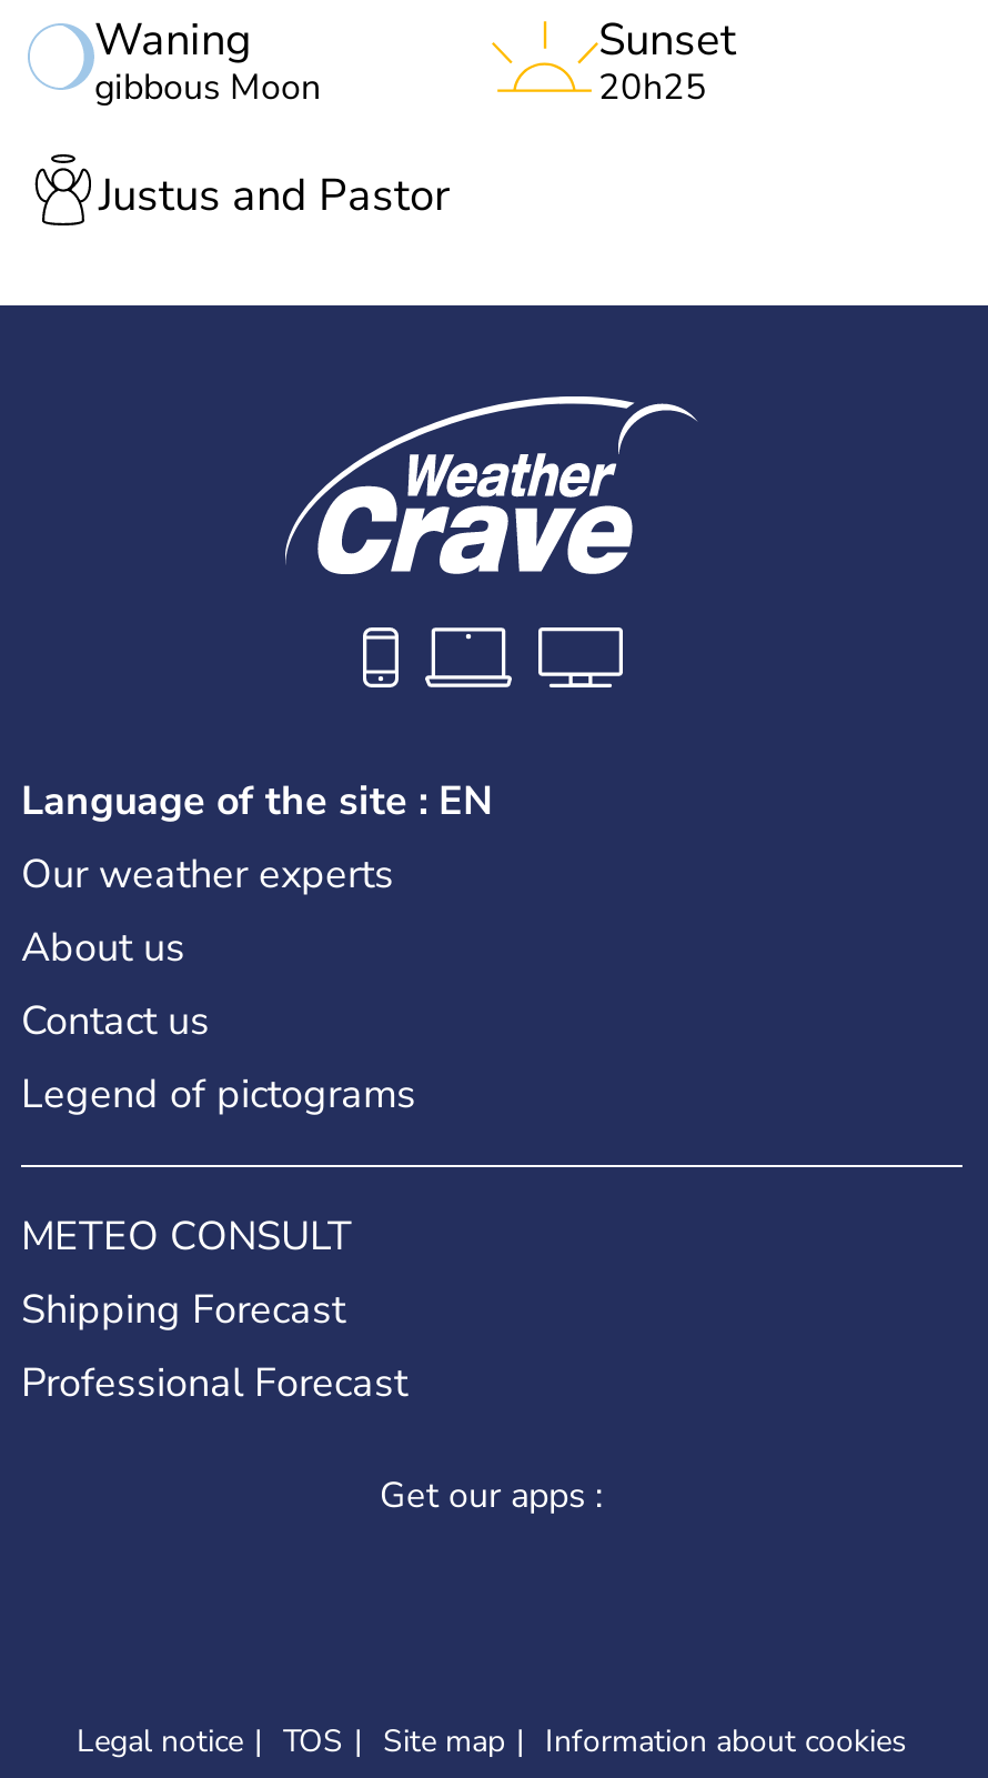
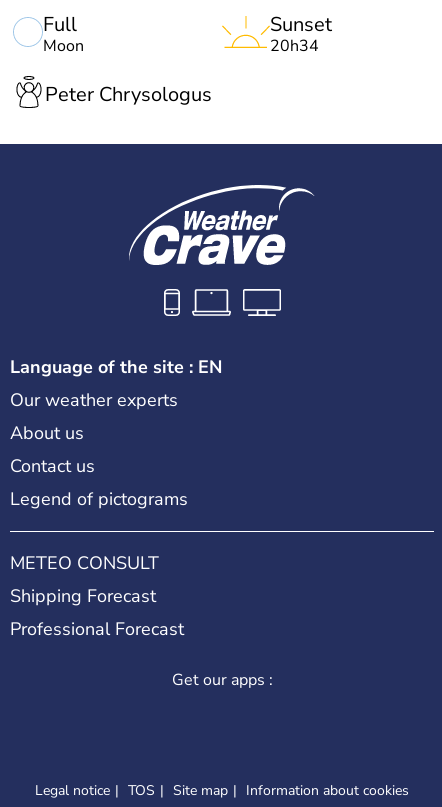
- Waning
- gibbous Moon
+ Full
+ Moon

- 20h25
+ 20h34

- Justus and Pastor
+ Peter Chrysologus
